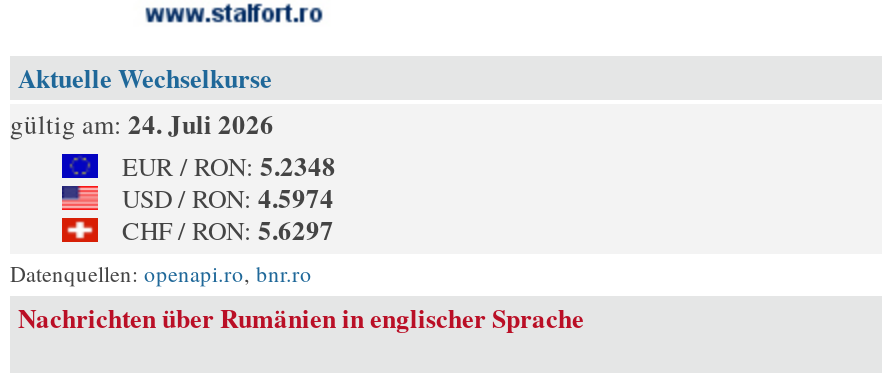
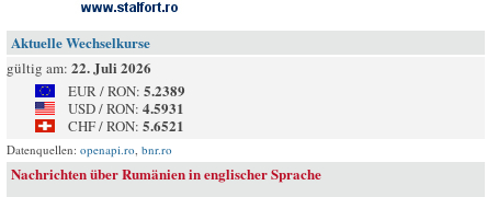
- gültig am: 24. Juli 2026
+ gültig am: 22. Juli 2026

- EUR / RON: 5.2348
+ EUR / RON: 5.2389

- USD / RON: 4.5974
+ USD / RON: 4.5931

- CHF / RON: 5.6297
+ CHF / RON: 5.6521
